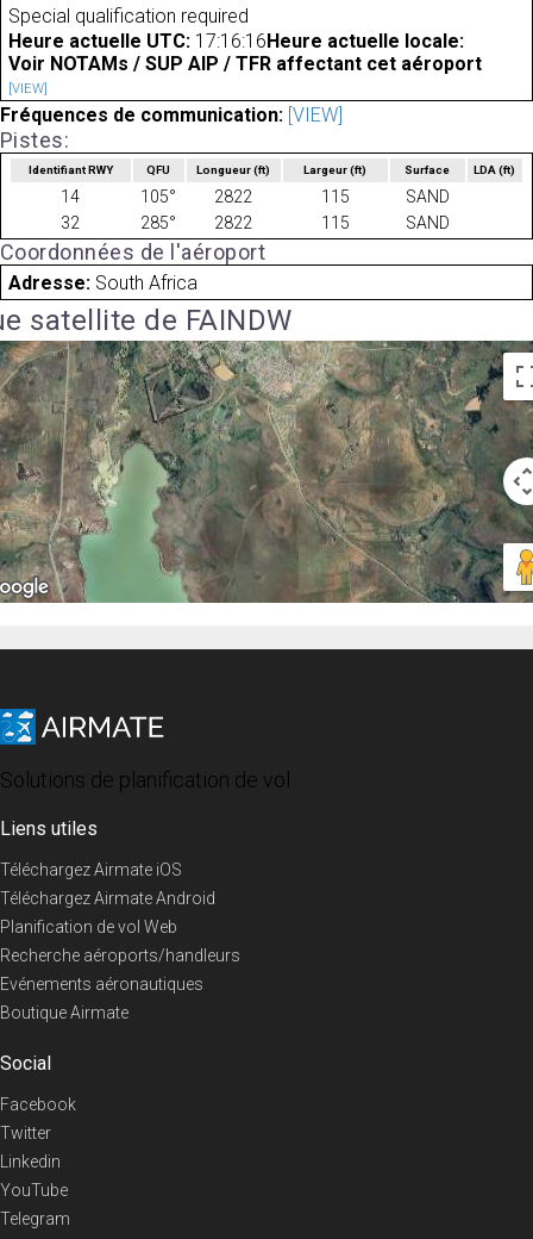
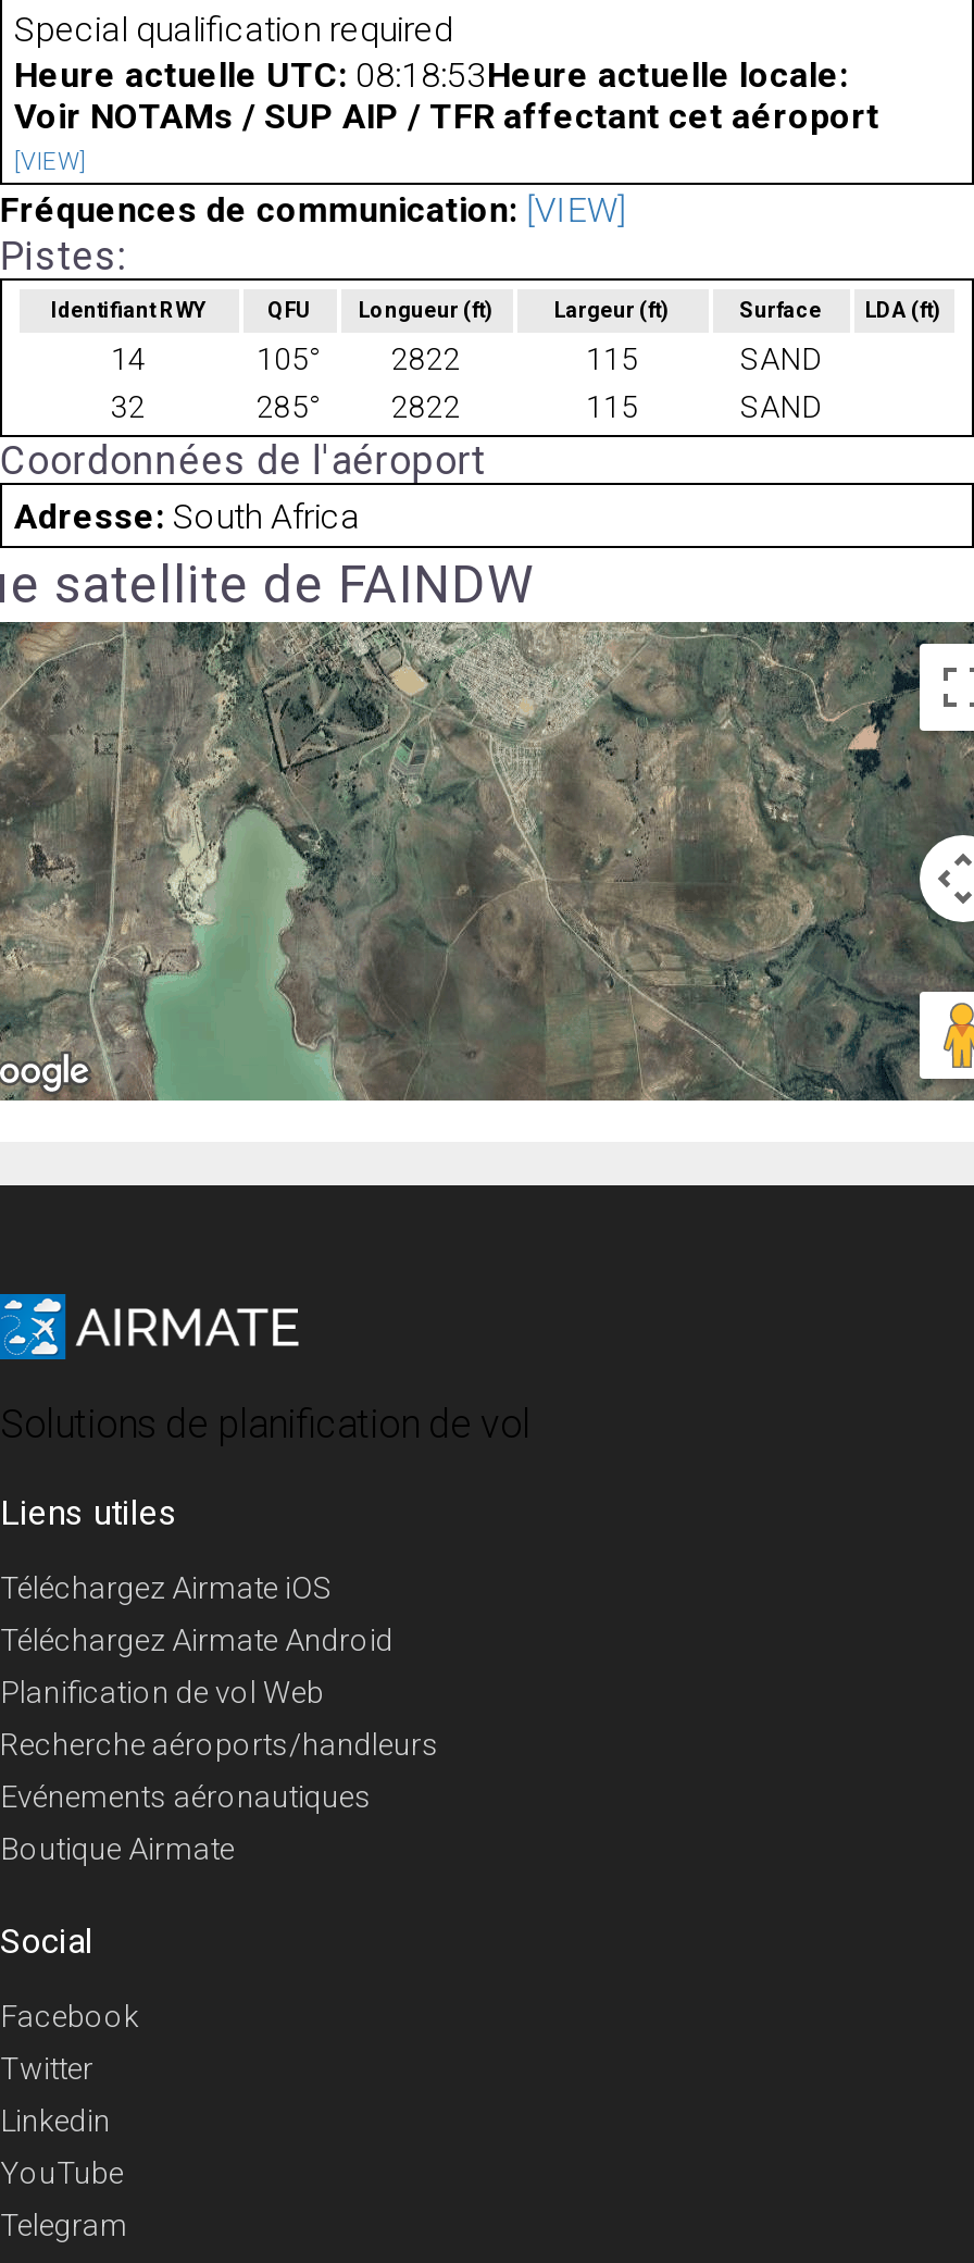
- Heure actuelle UTC: 17:16:16Heure actuelle locale:
+ Heure actuelle UTC: 08:18:53Heure actuelle locale:
